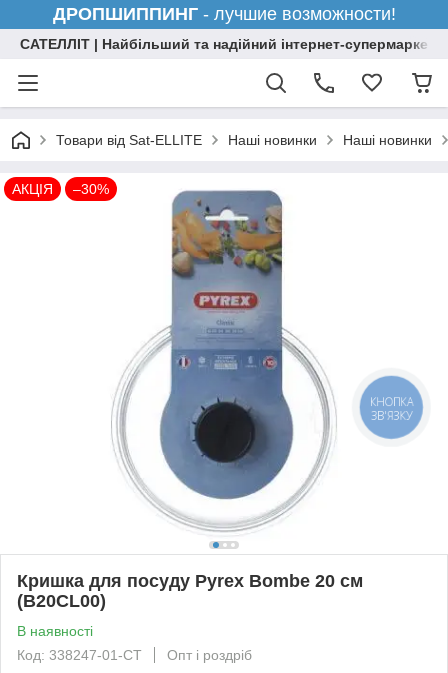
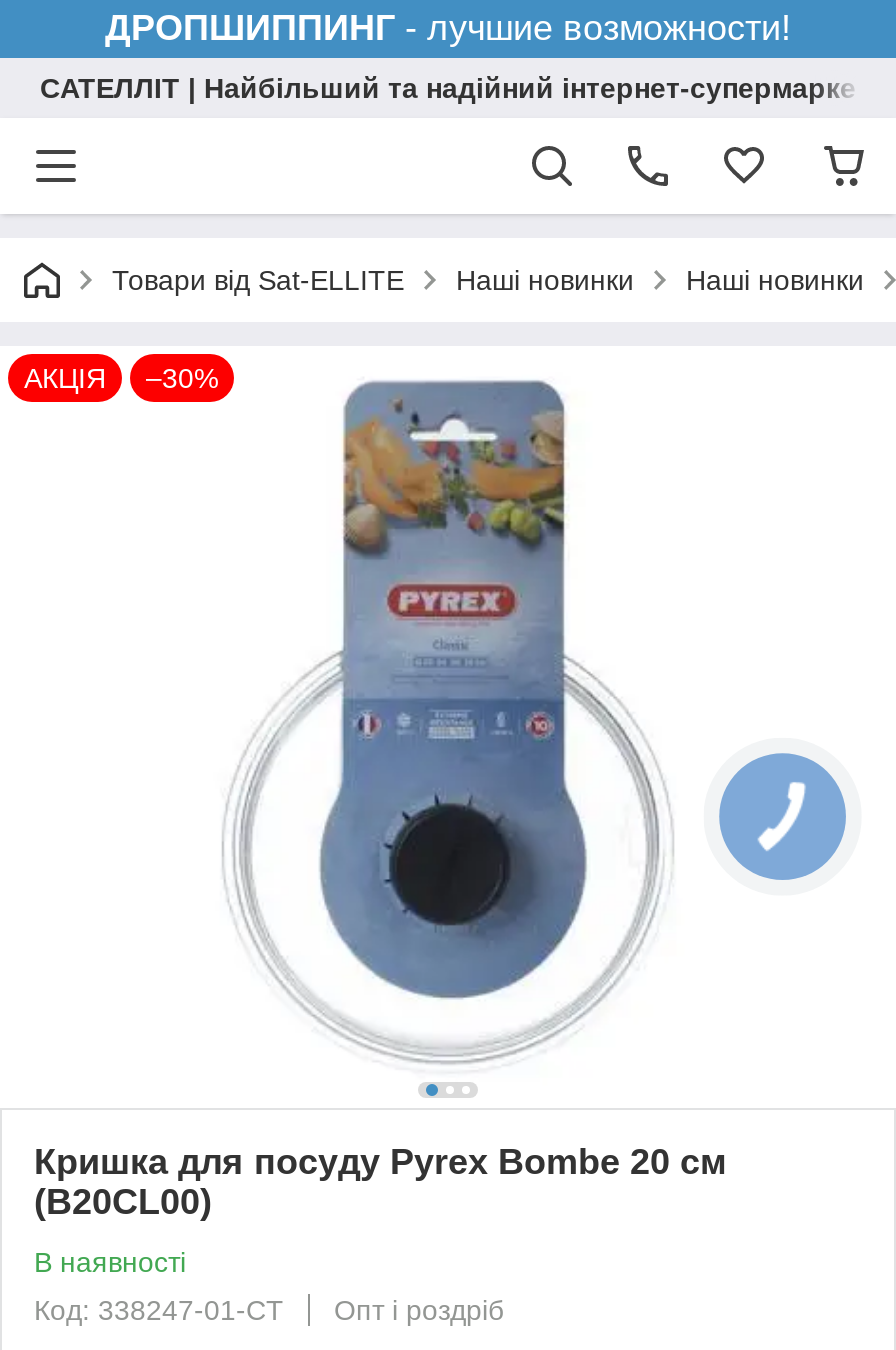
- КНОПКА
- ЗВ'ЯЗКУ
